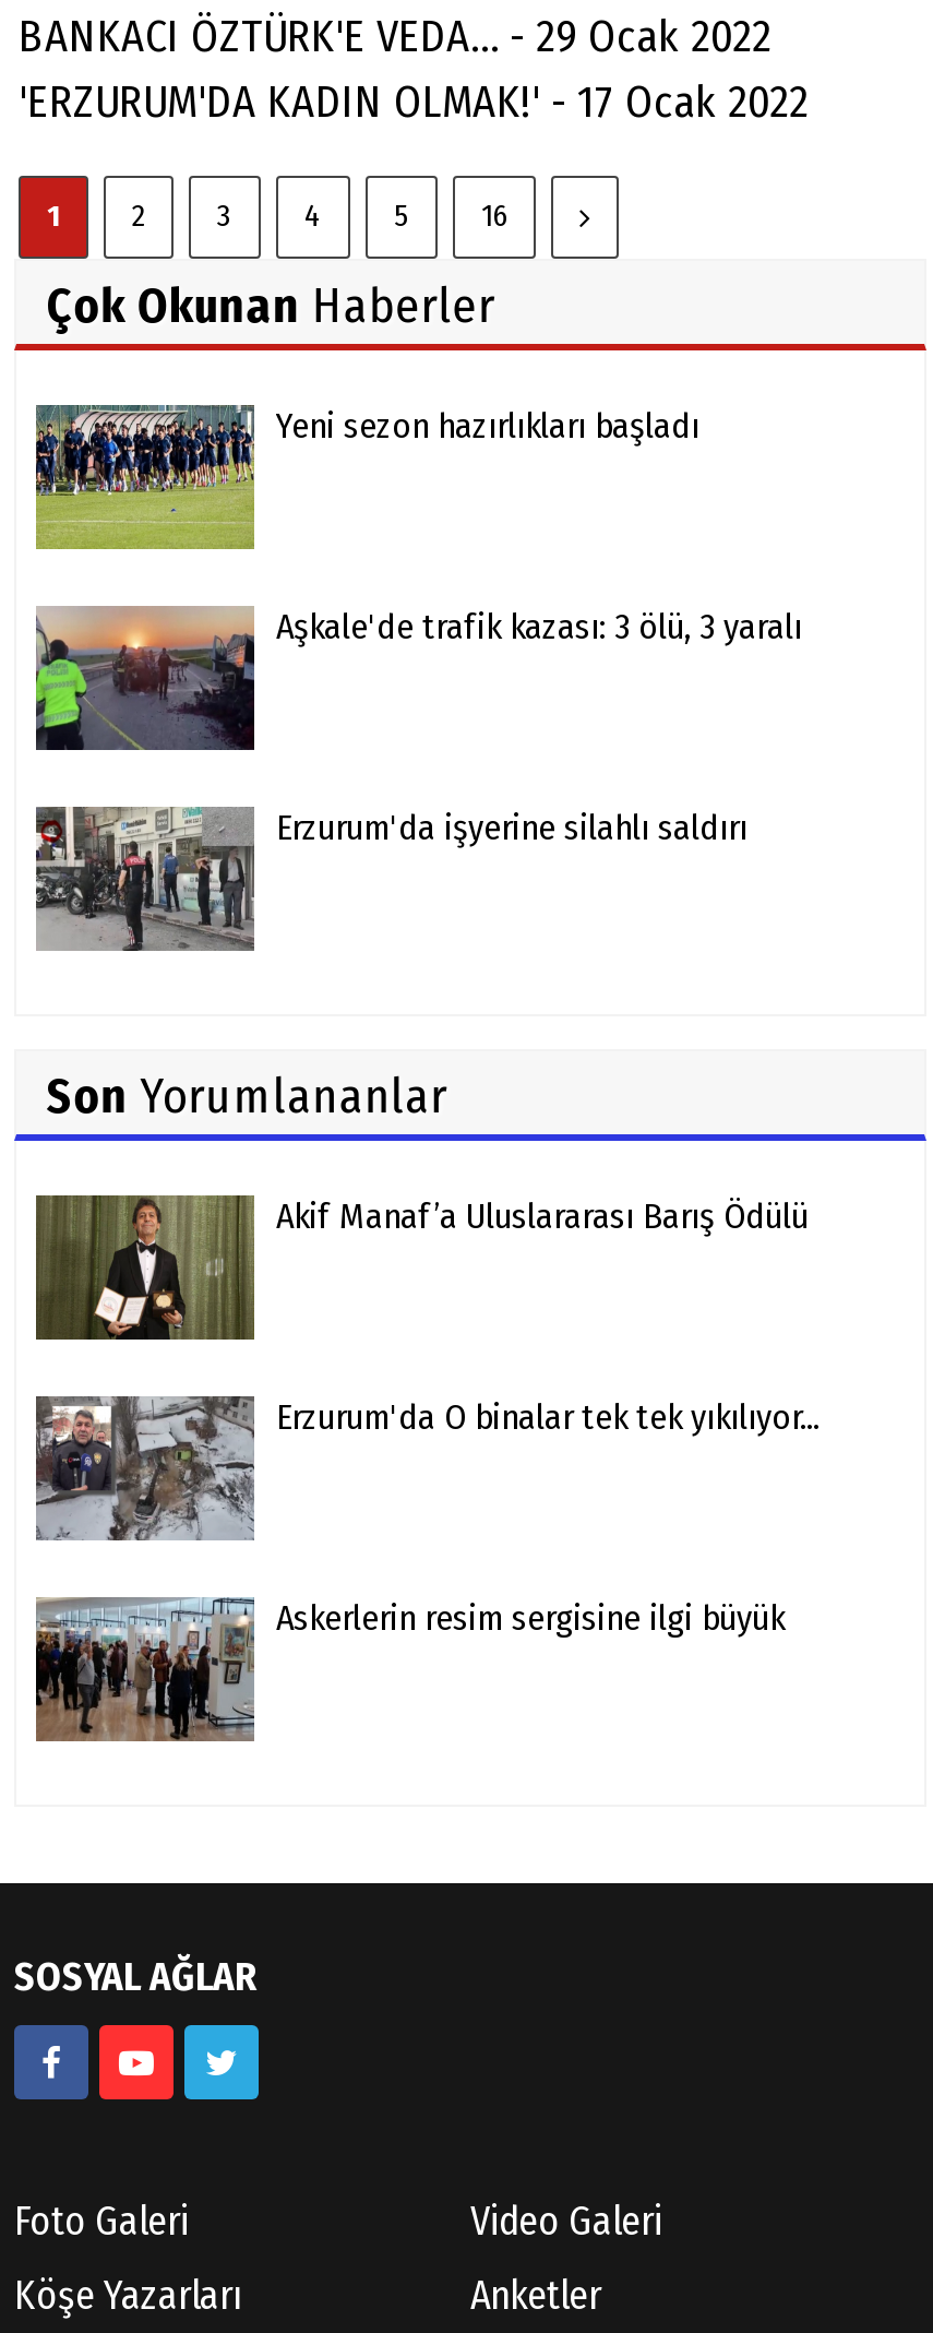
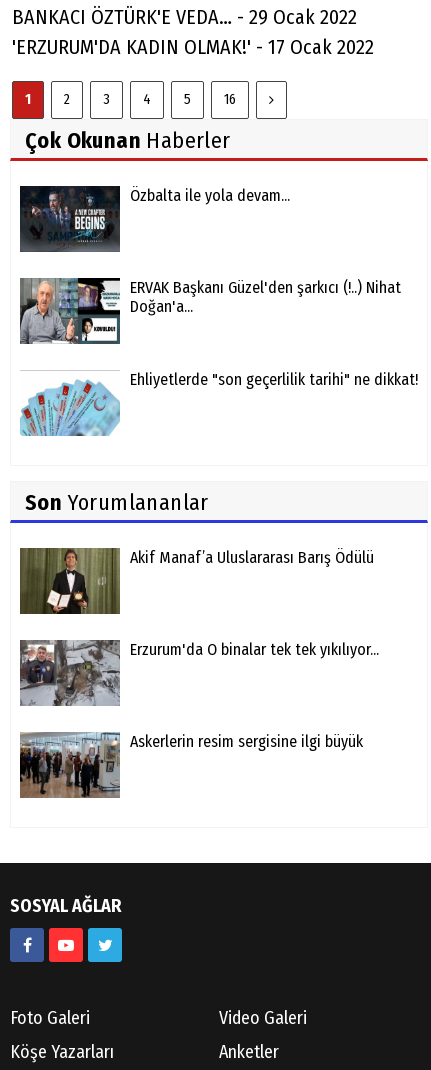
- [image]
- Yeni sezon hazırlıkları başladı
+ [image]
+ Özbalta ile yola devam...

- [image]
- Aşkale'de trafik kazası: 3 ölü, 3 yaralı
+ [image]
+ ERVAK Başkanı Güzel'den şarkıcı (!..) Nihat
+ Doğan'a...

- [image]
- Erzurum'da işyerine silahlı saldırı
+ [image]
+ Ehliyetlerde "son geçerlilik tarihi" ne dikkat!
